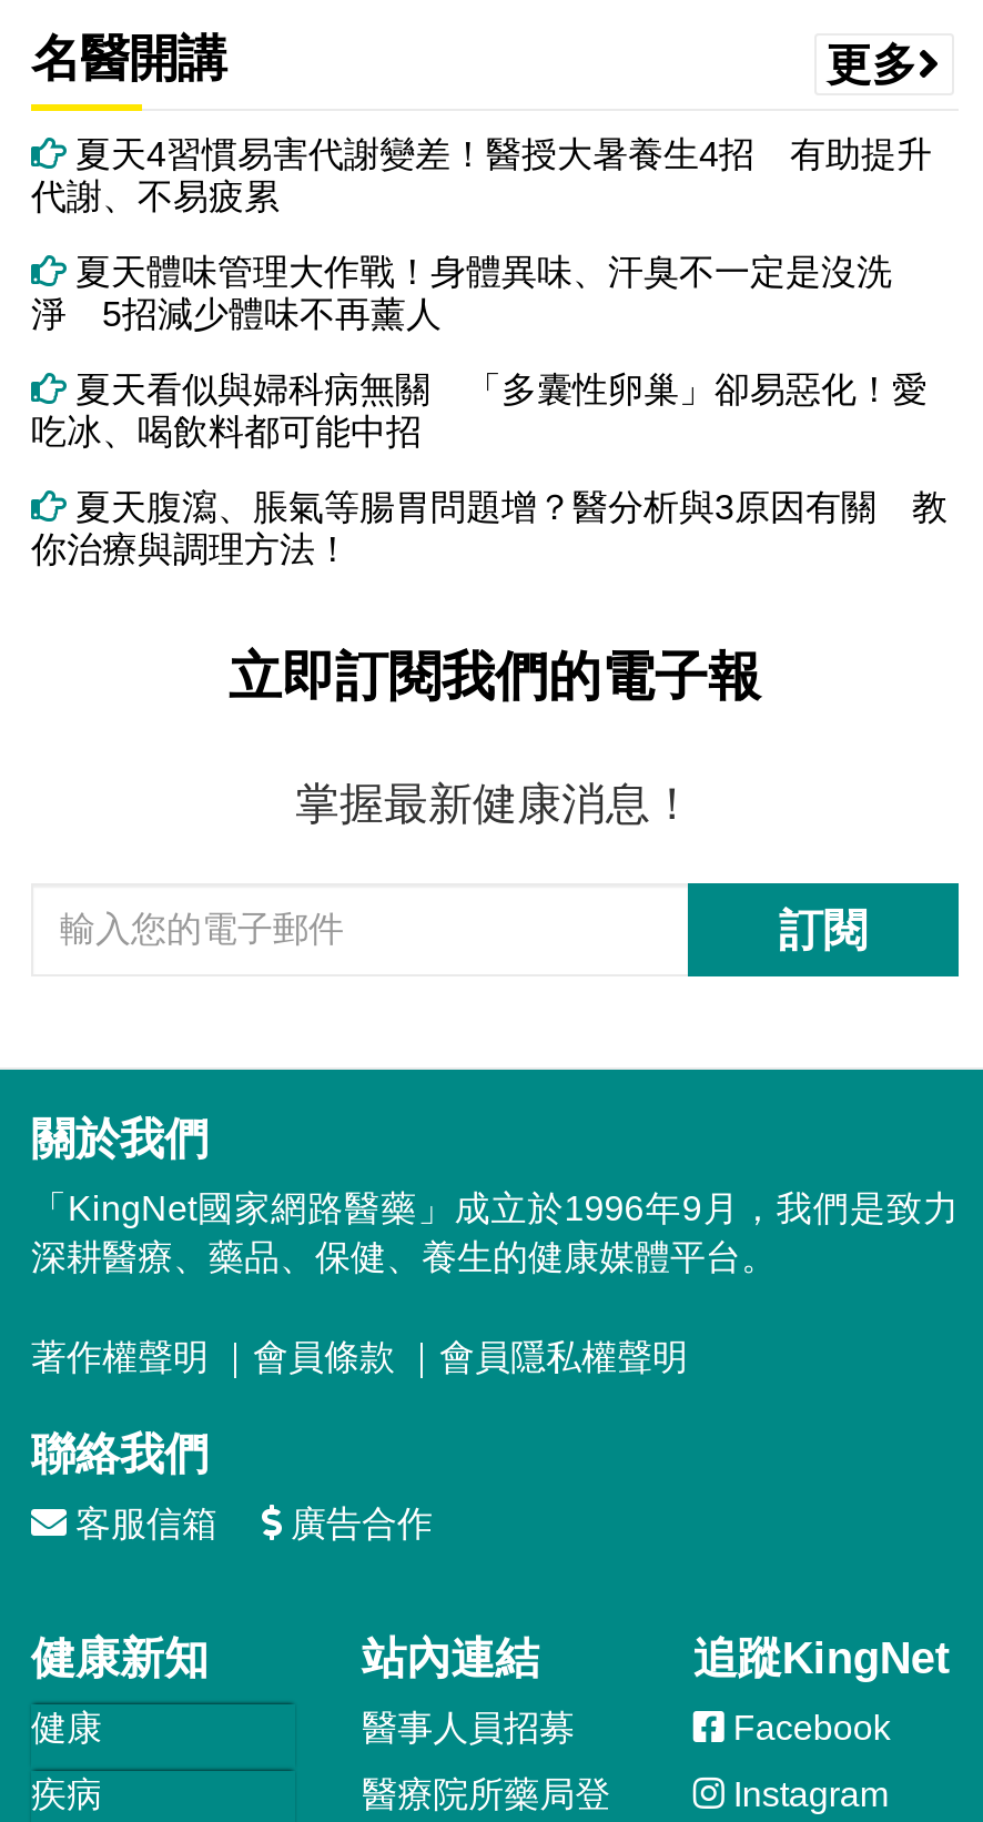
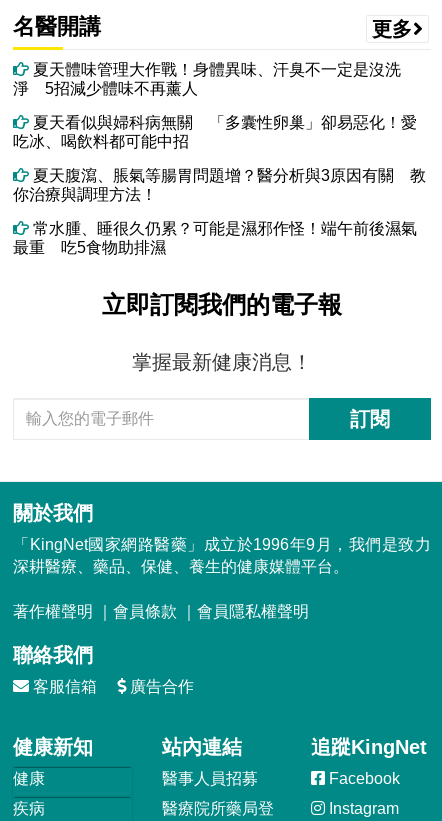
- 夏天4習慣易害代謝變差！醫授大暑養生4招 有助提升
- 代謝、不易疲累

moved up: 夏天體味管理大作戰！身體異味、汗臭不一定是沒洗 | 淨 5招減少體味不再薰人 | 夏天看似與婦科病無關 「多囊性卵巢」卻易惡化！愛 | 吃冰、喝飲料都可能中招 | 夏天腹瀉、脹氣等腸胃問題增？醫分析與3原因有關 教 | 你治療與調理方法！

+ 常水腫、睡很久仍累？可能是濕邪作怪！端午前後濕氣
+ 最重 吃5食物助排濕
